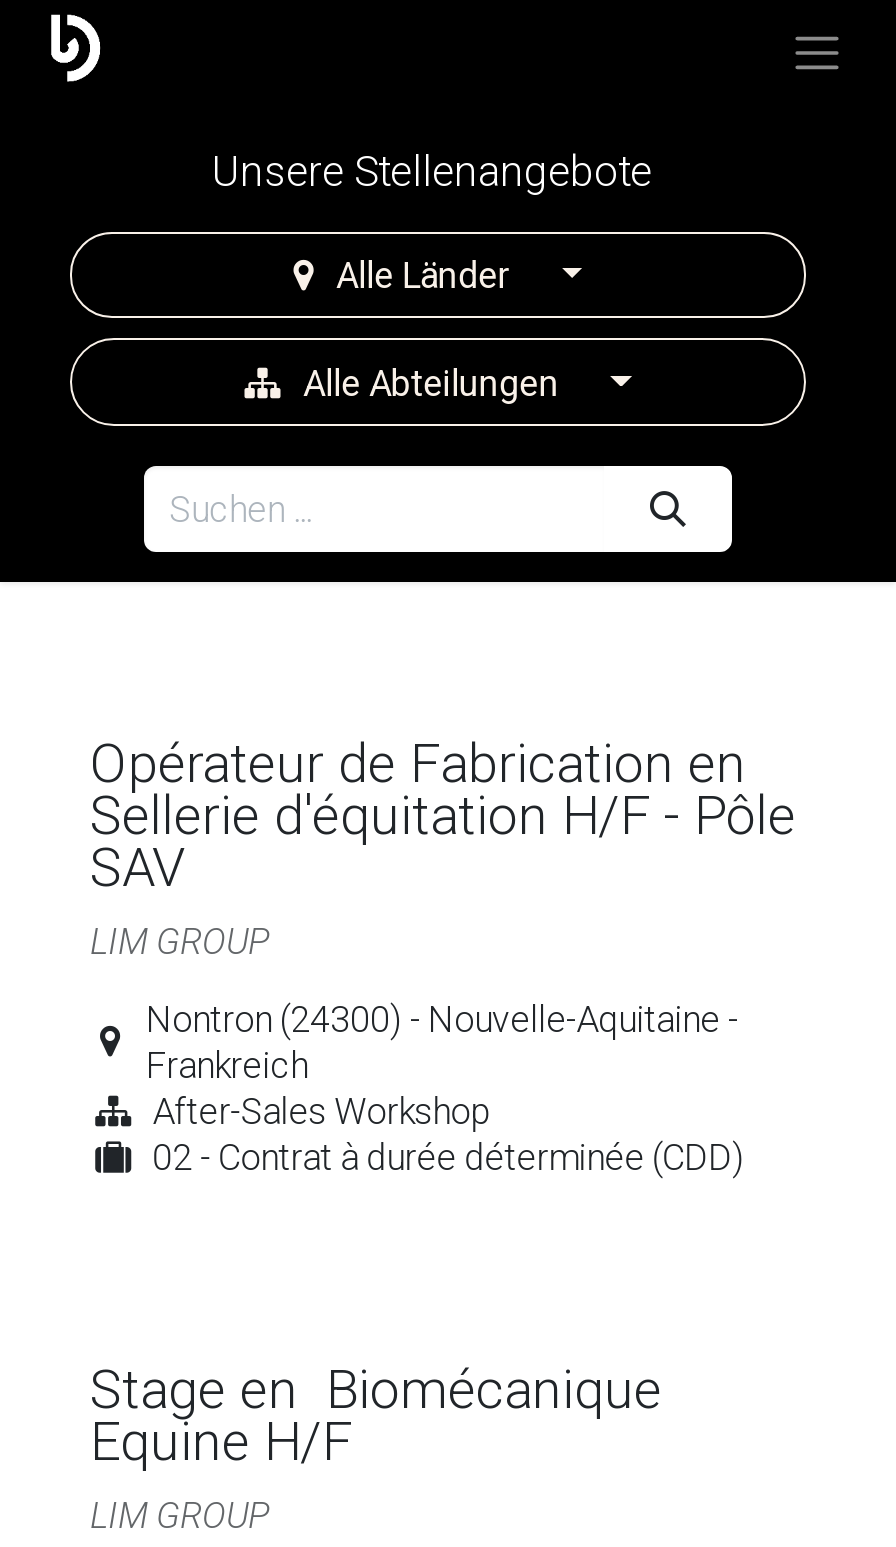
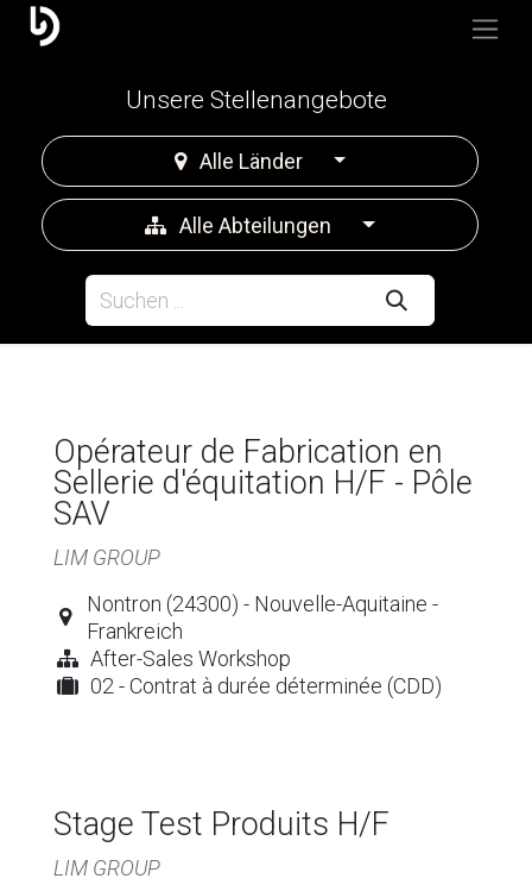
- Stage en Biomécanique
- Equine H/F
+ Stage Test Produits H/F
